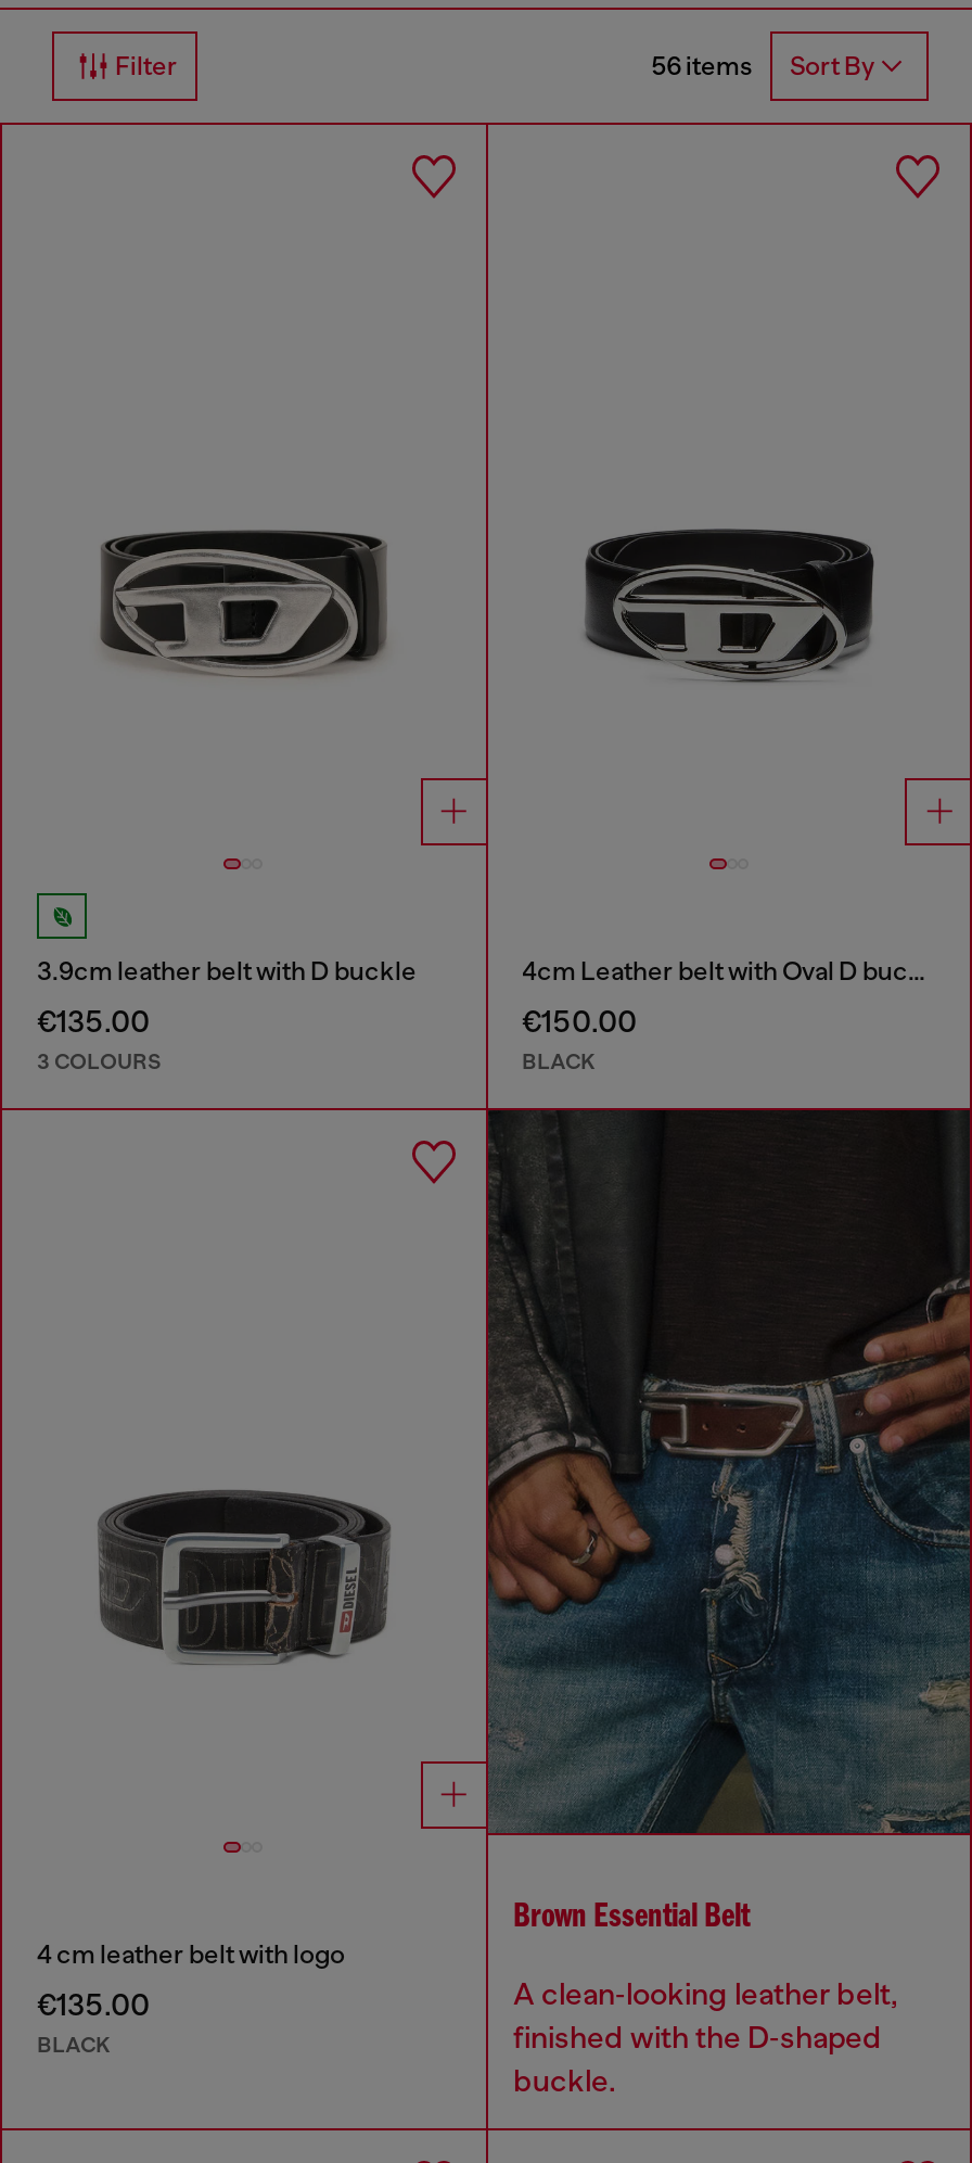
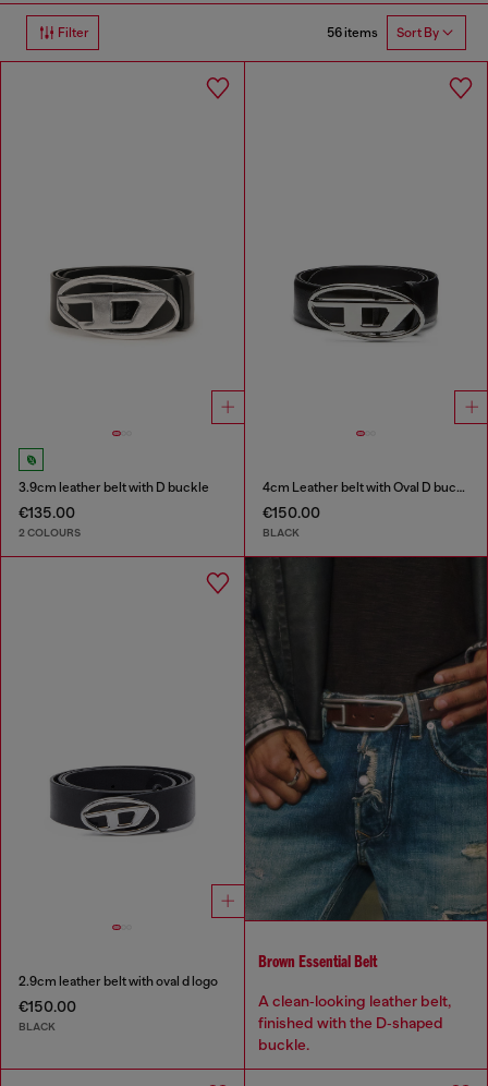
- 3 COLOURS
+ 2 COLOURS

- [image]
+ [image]

- 4 cm leather belt with logo
+ 2.9cm leather belt with oval d logo

- €135.00
+ €150.00
